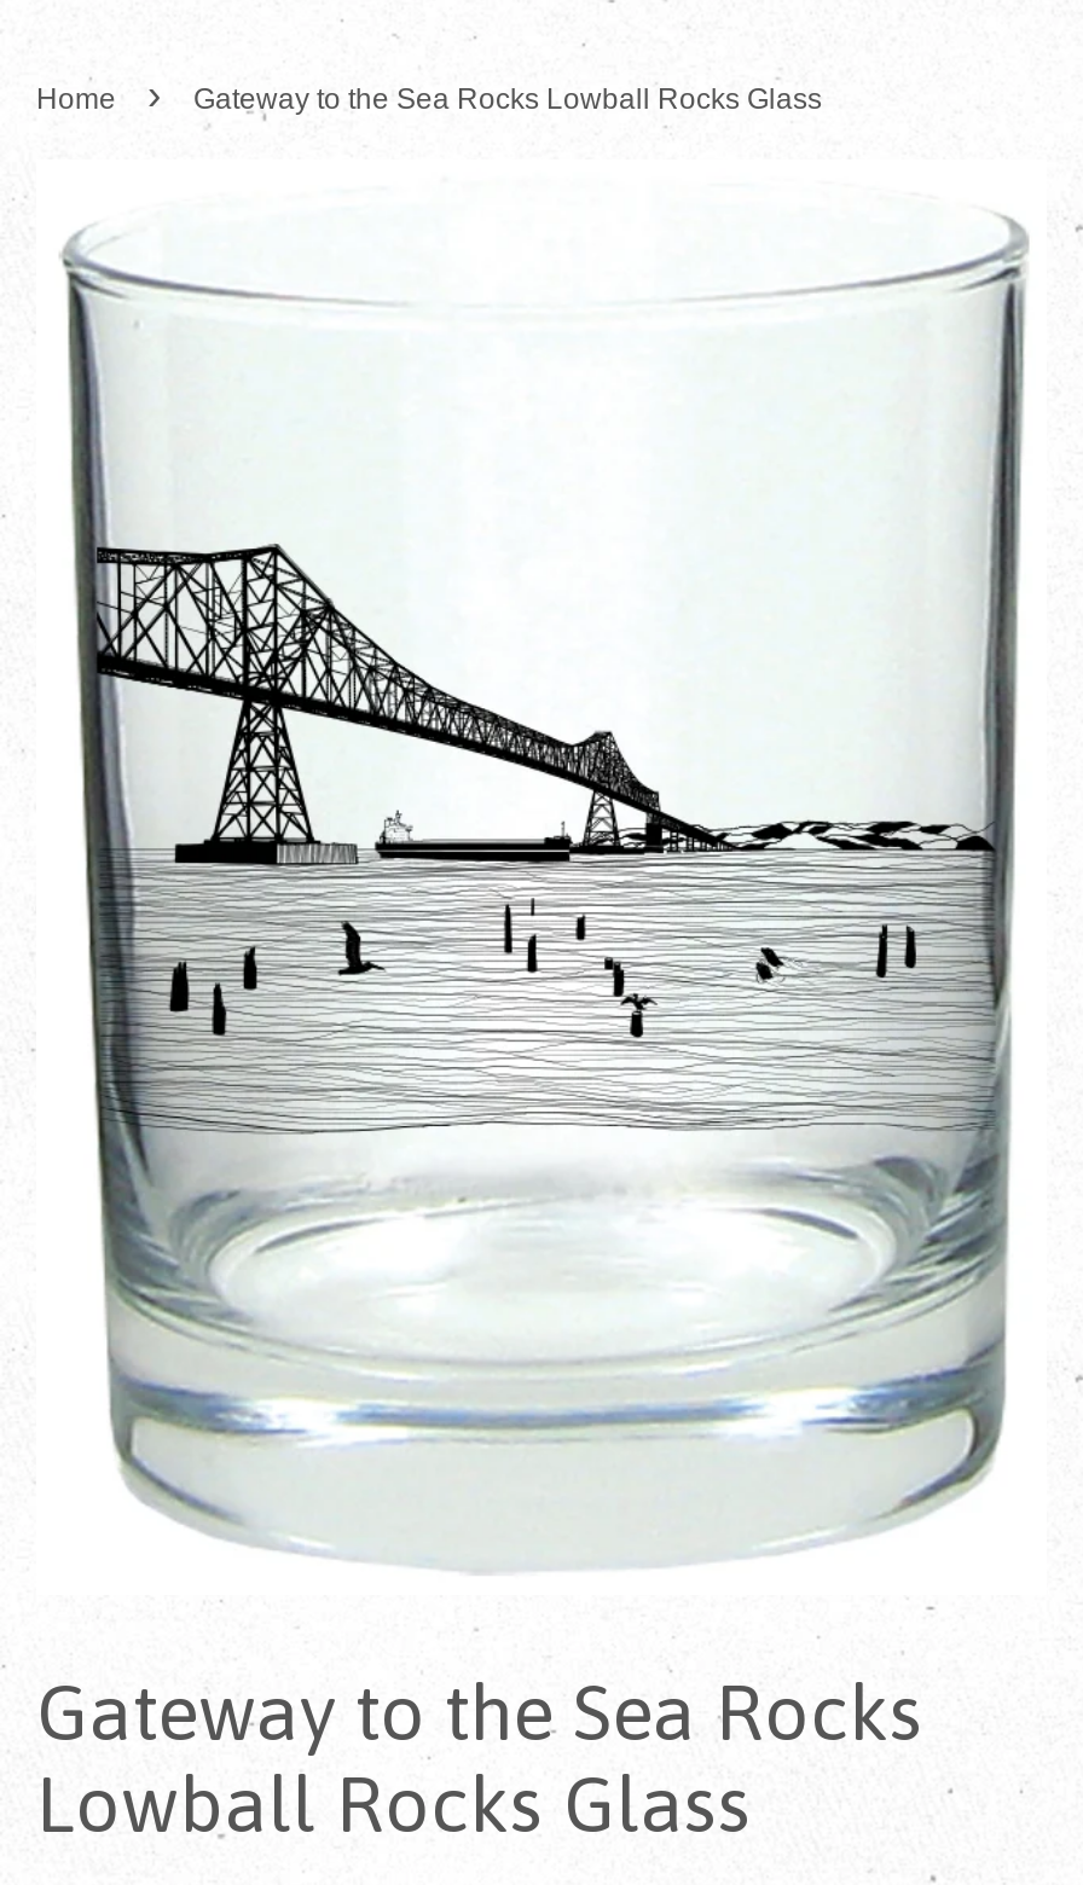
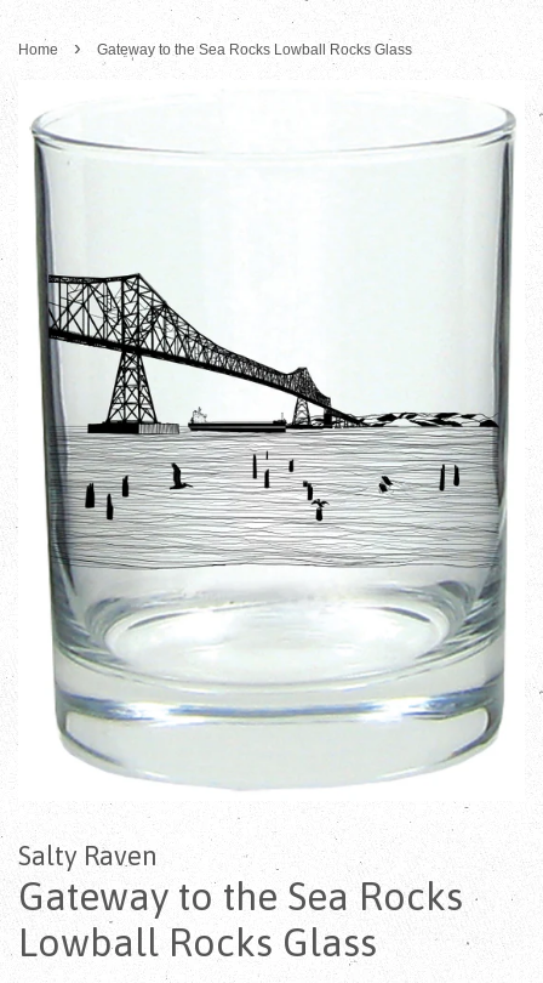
+ Salty Raven
